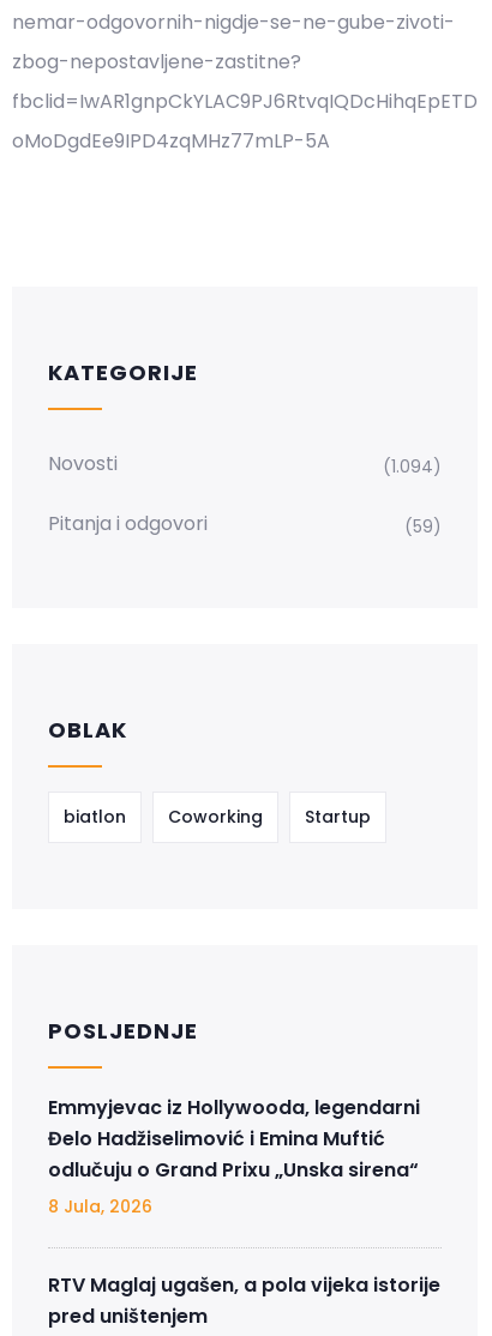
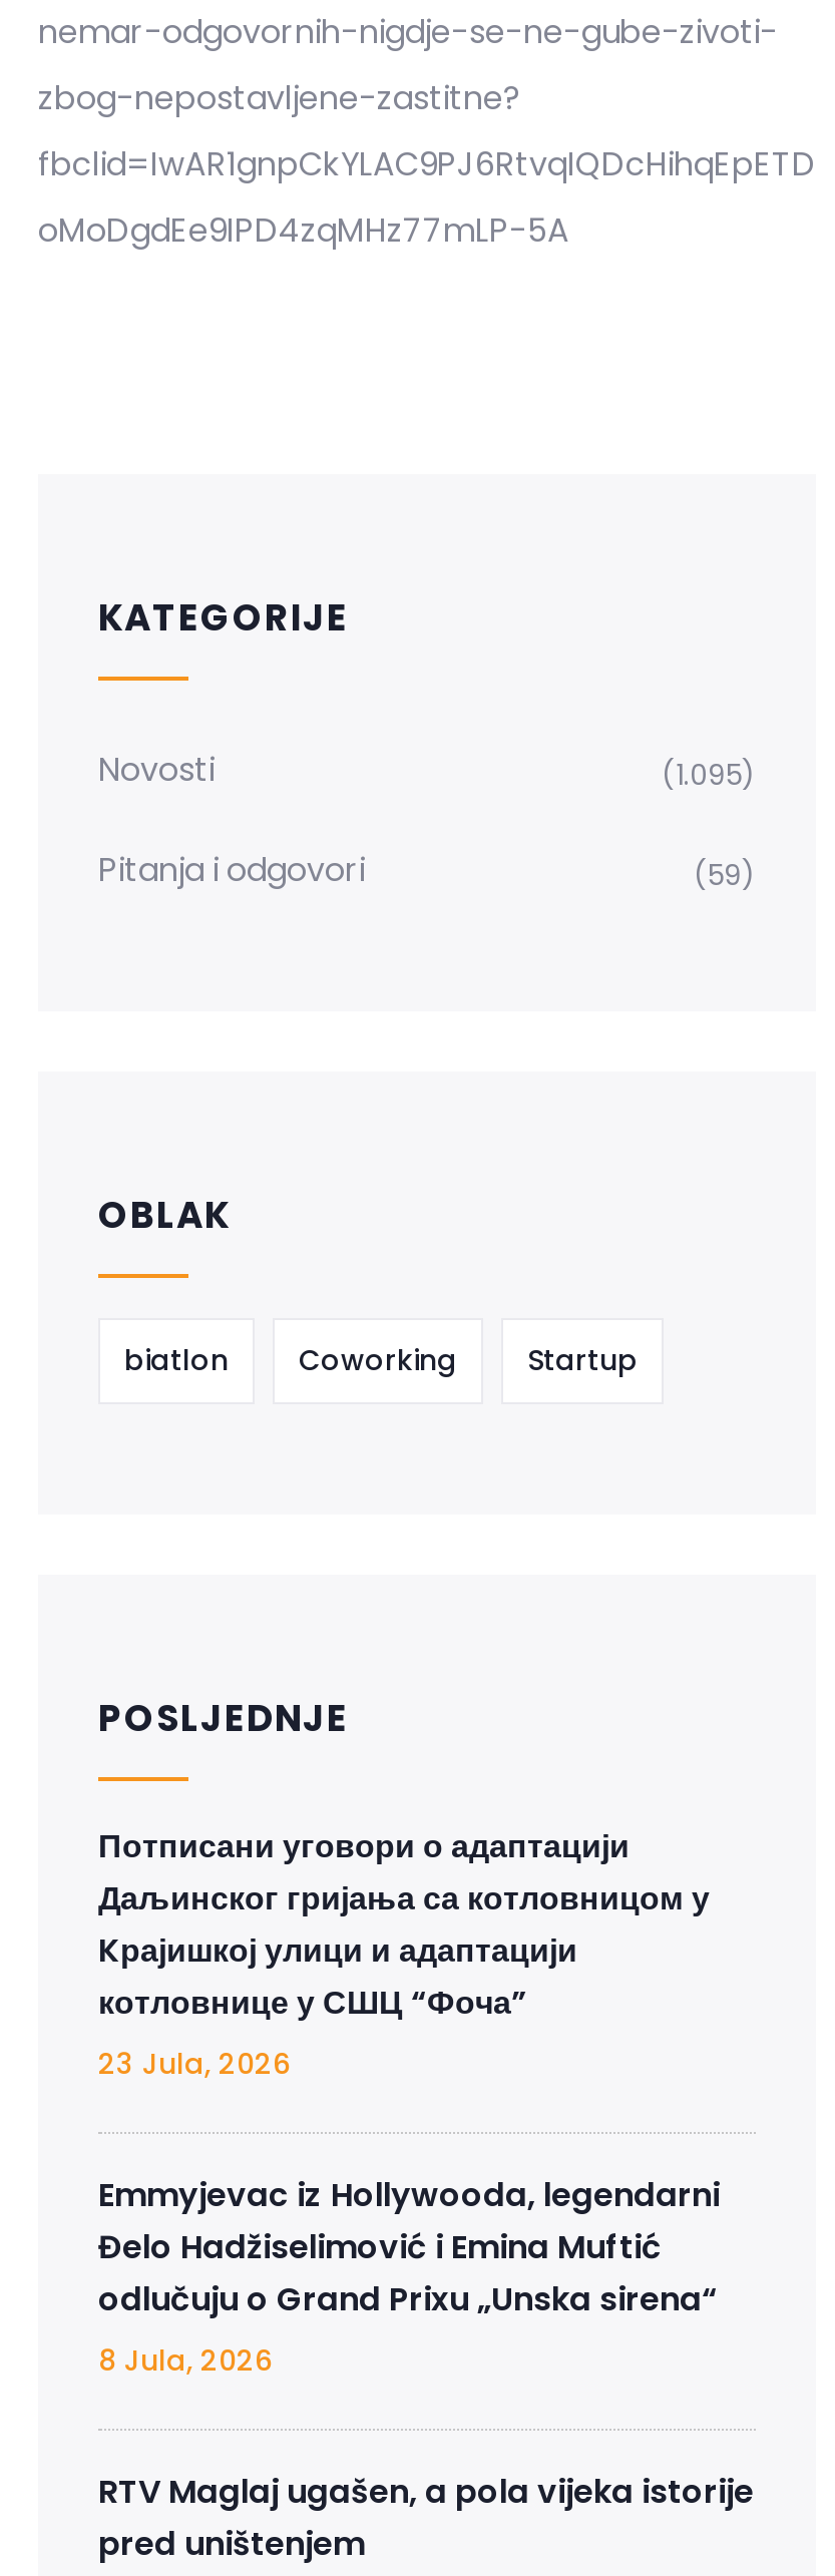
- (1.094)
+ (1.095)

+ Потписани уговори о адаптацији
+ Даљинског гријања са котловницом у
+ Kрајишкој улици и адаптацији
+ котловнице у СШЦ “Фоча”
+ 23 Jula, 2026
